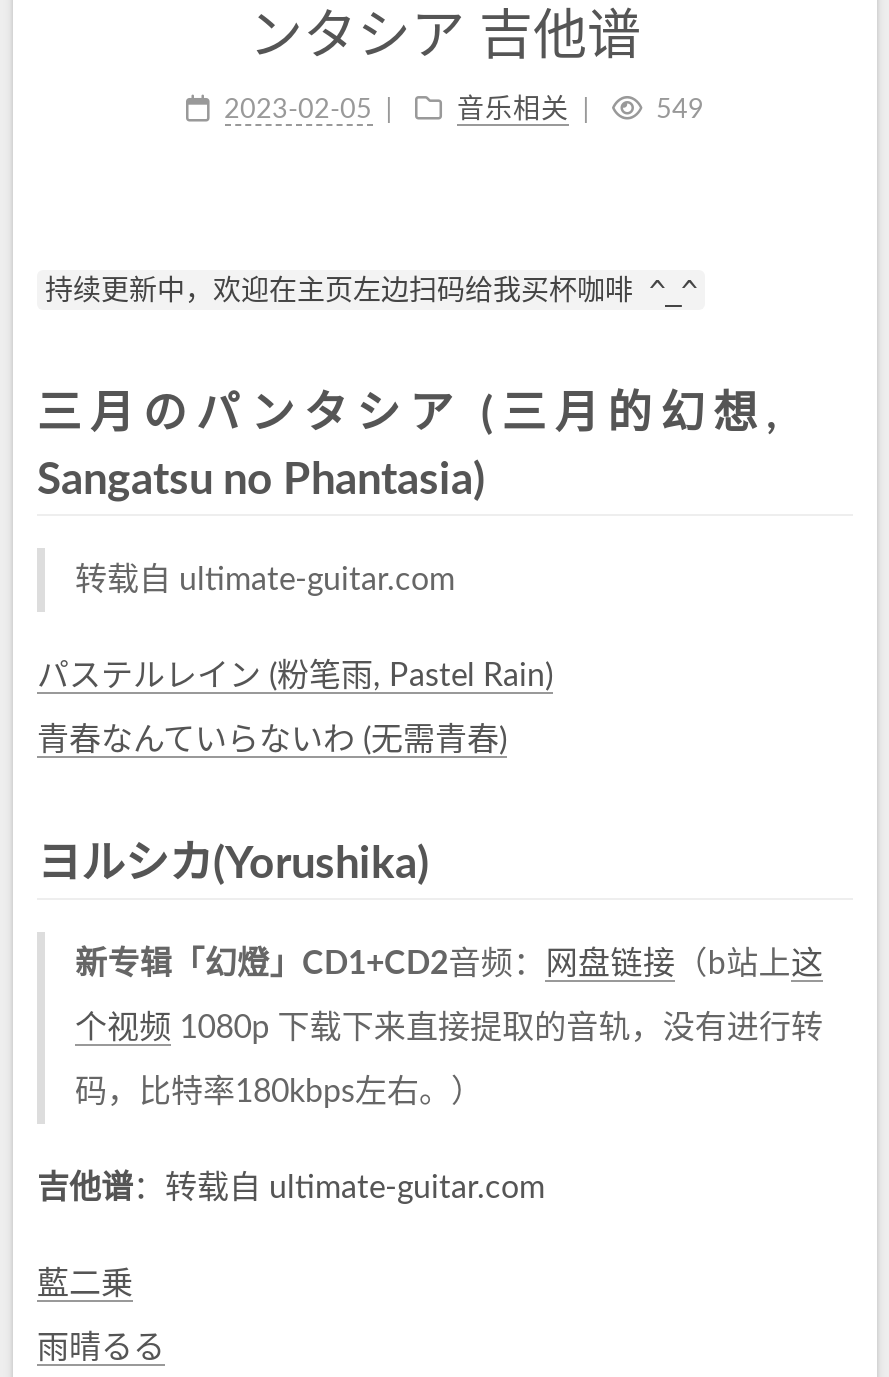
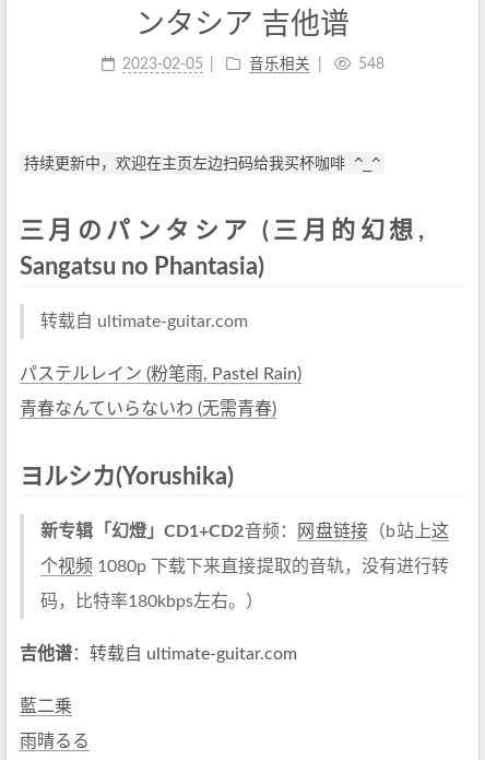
- 549
+ 548
